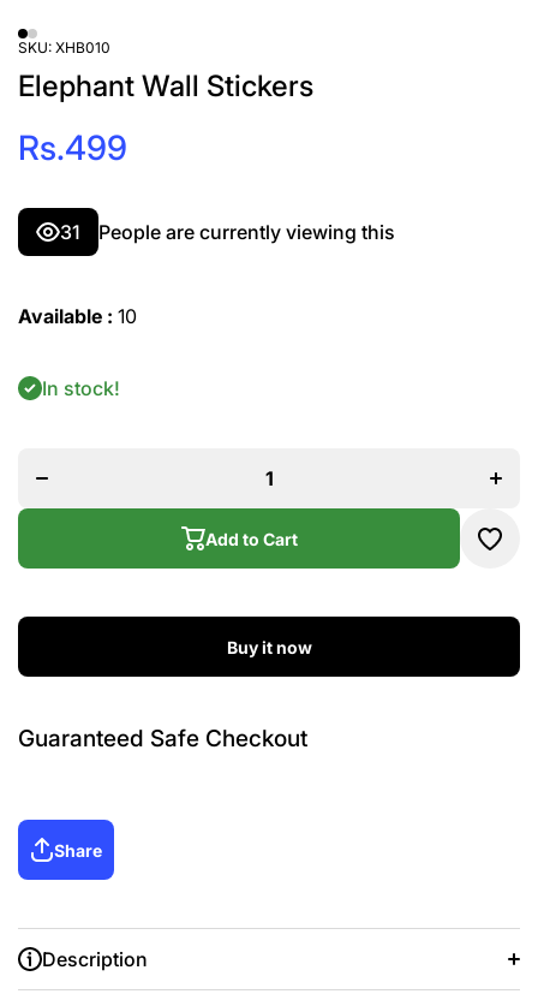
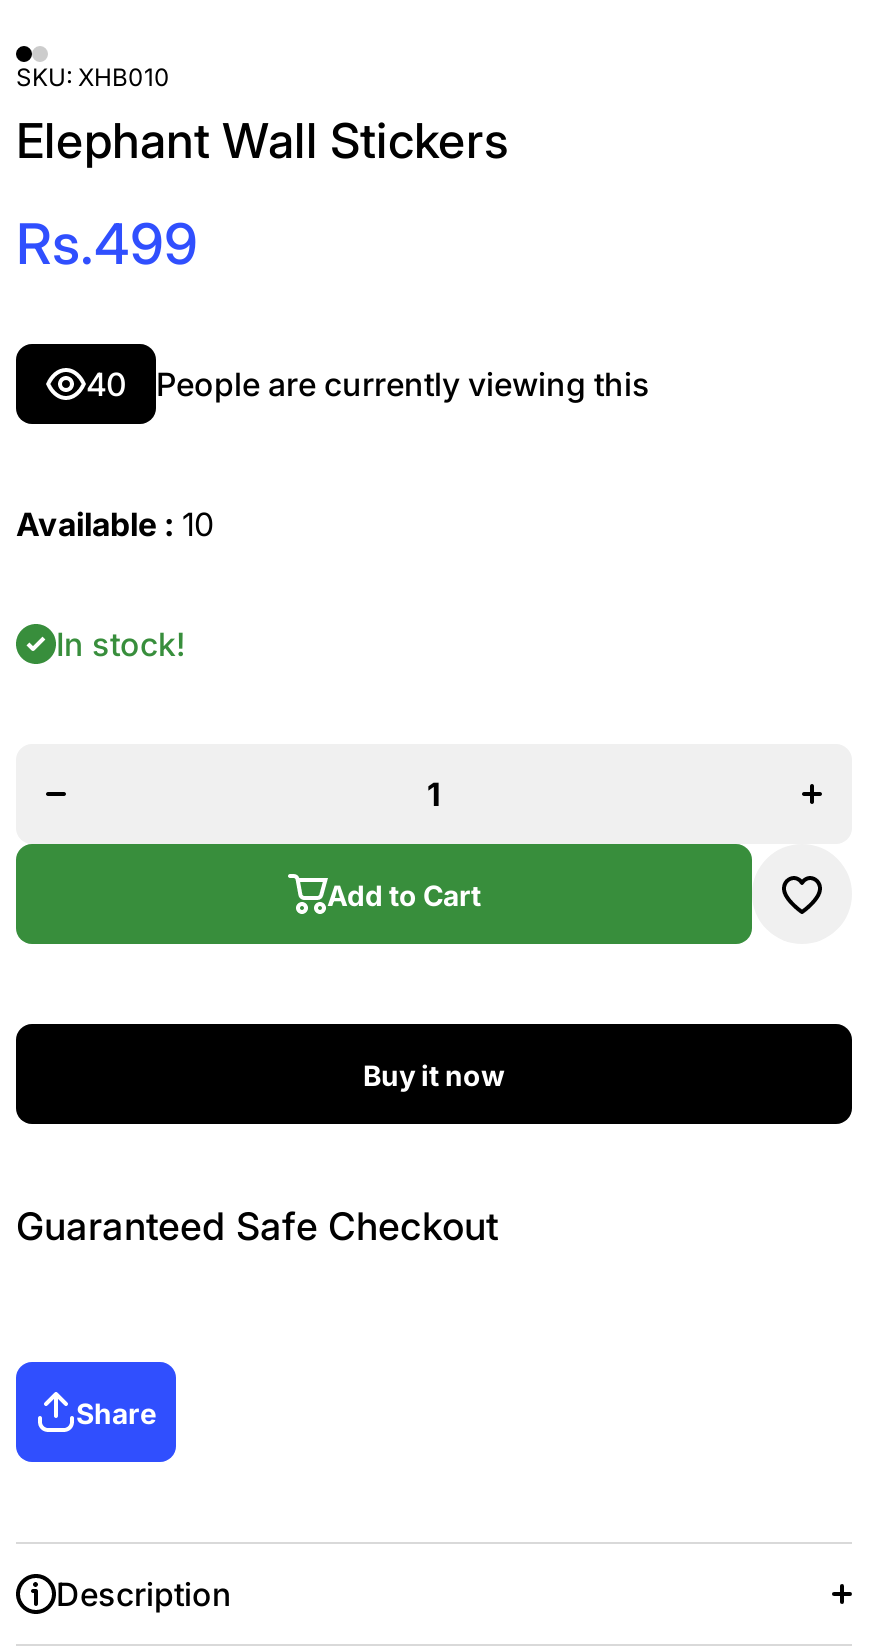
- 31 People are currently viewing this
+ 40 People are currently viewing this
